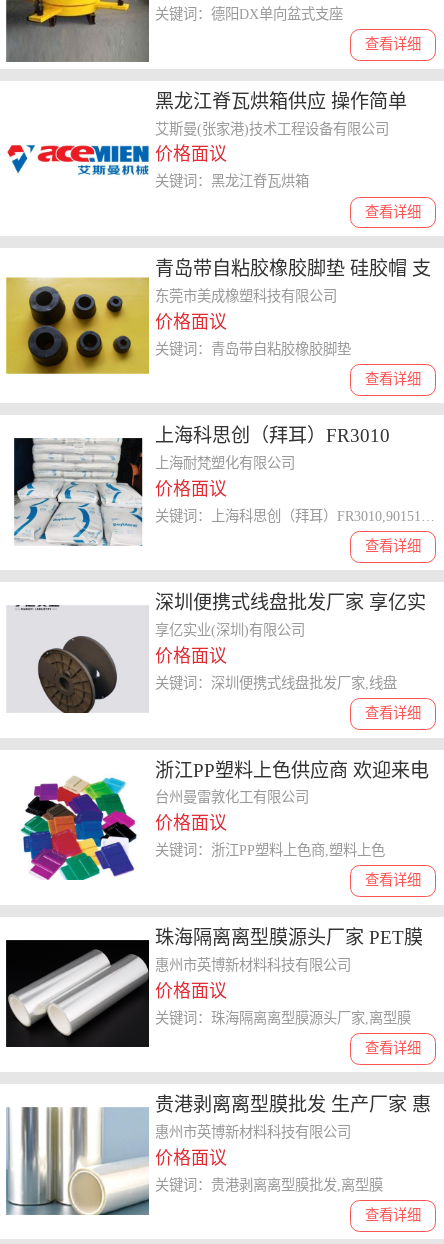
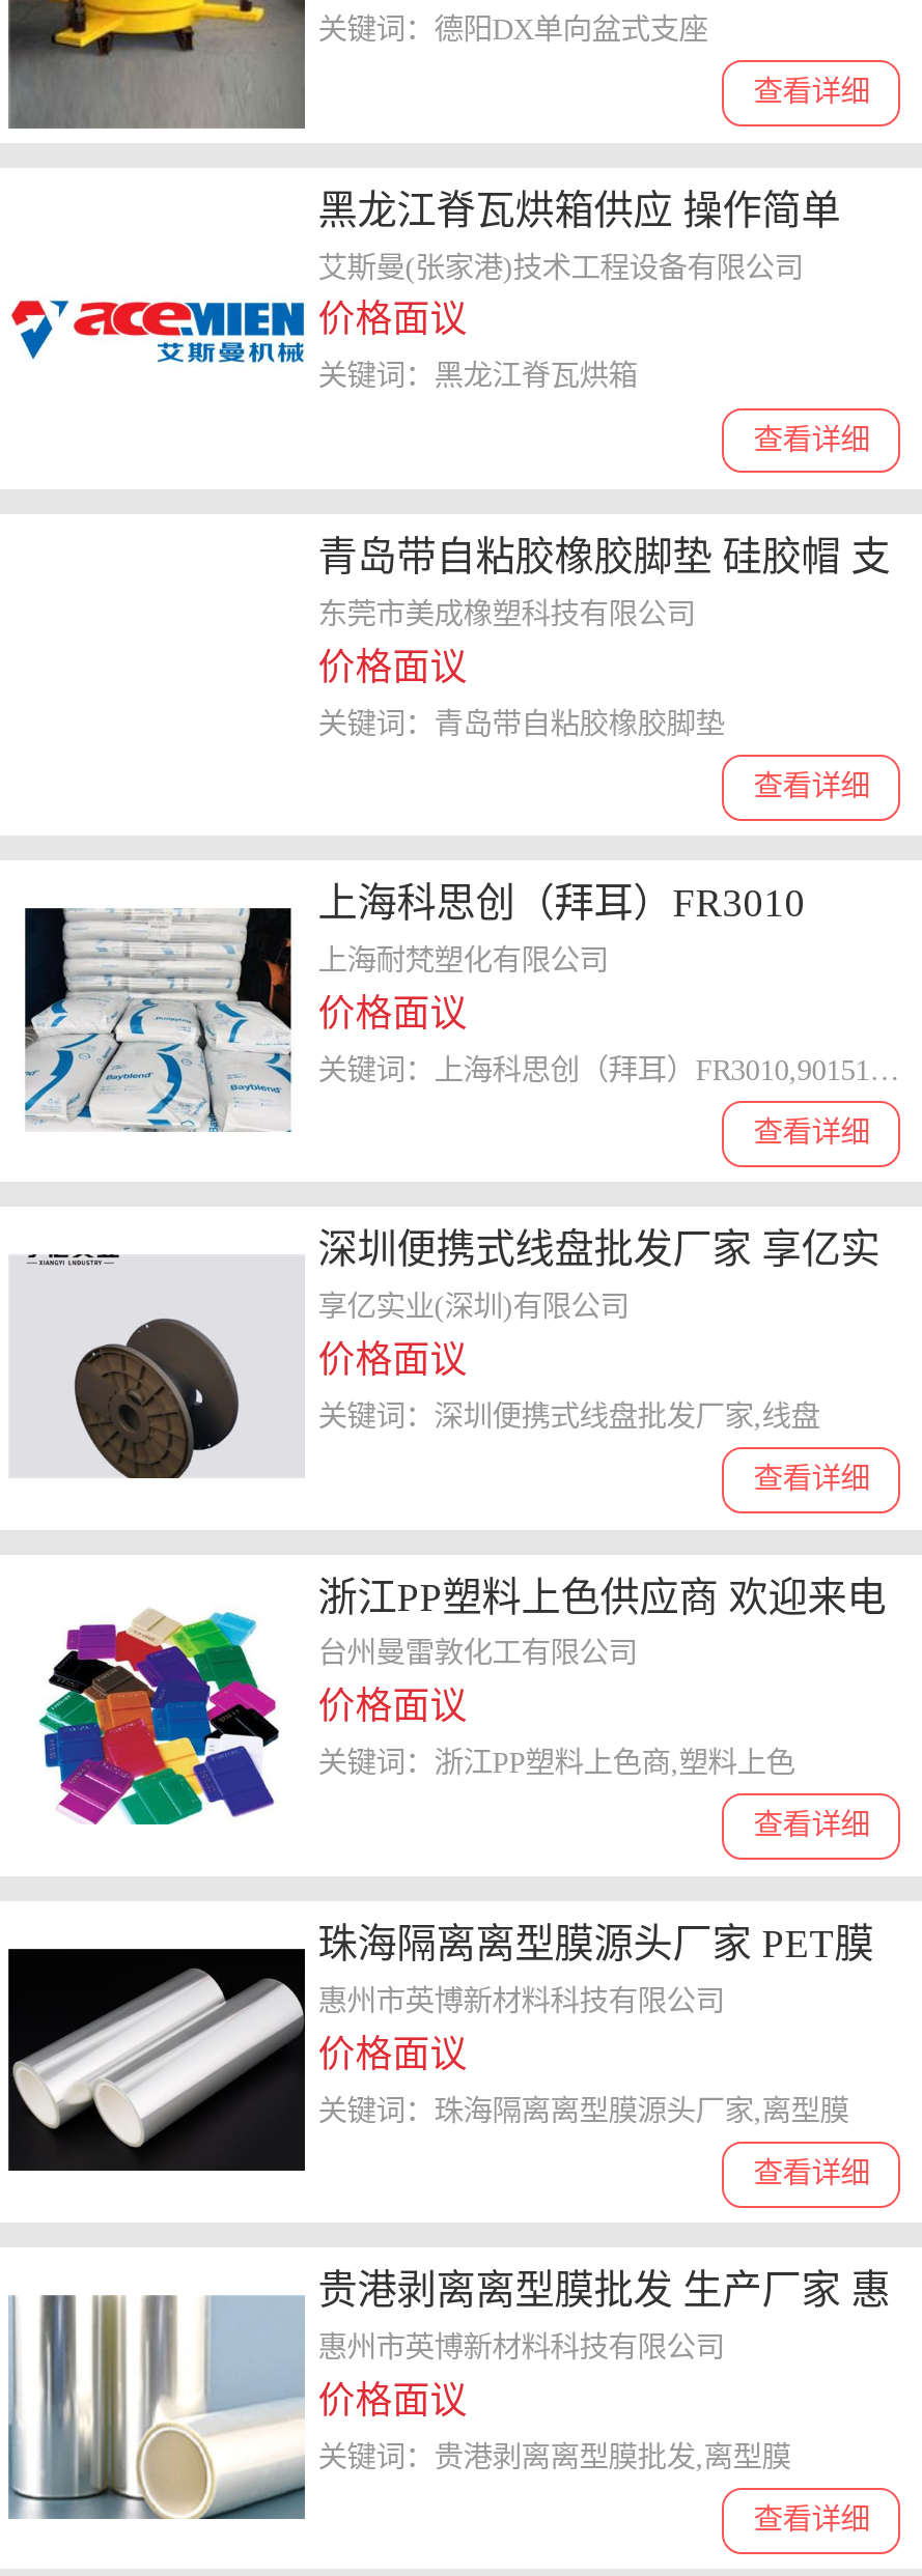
- [image]
